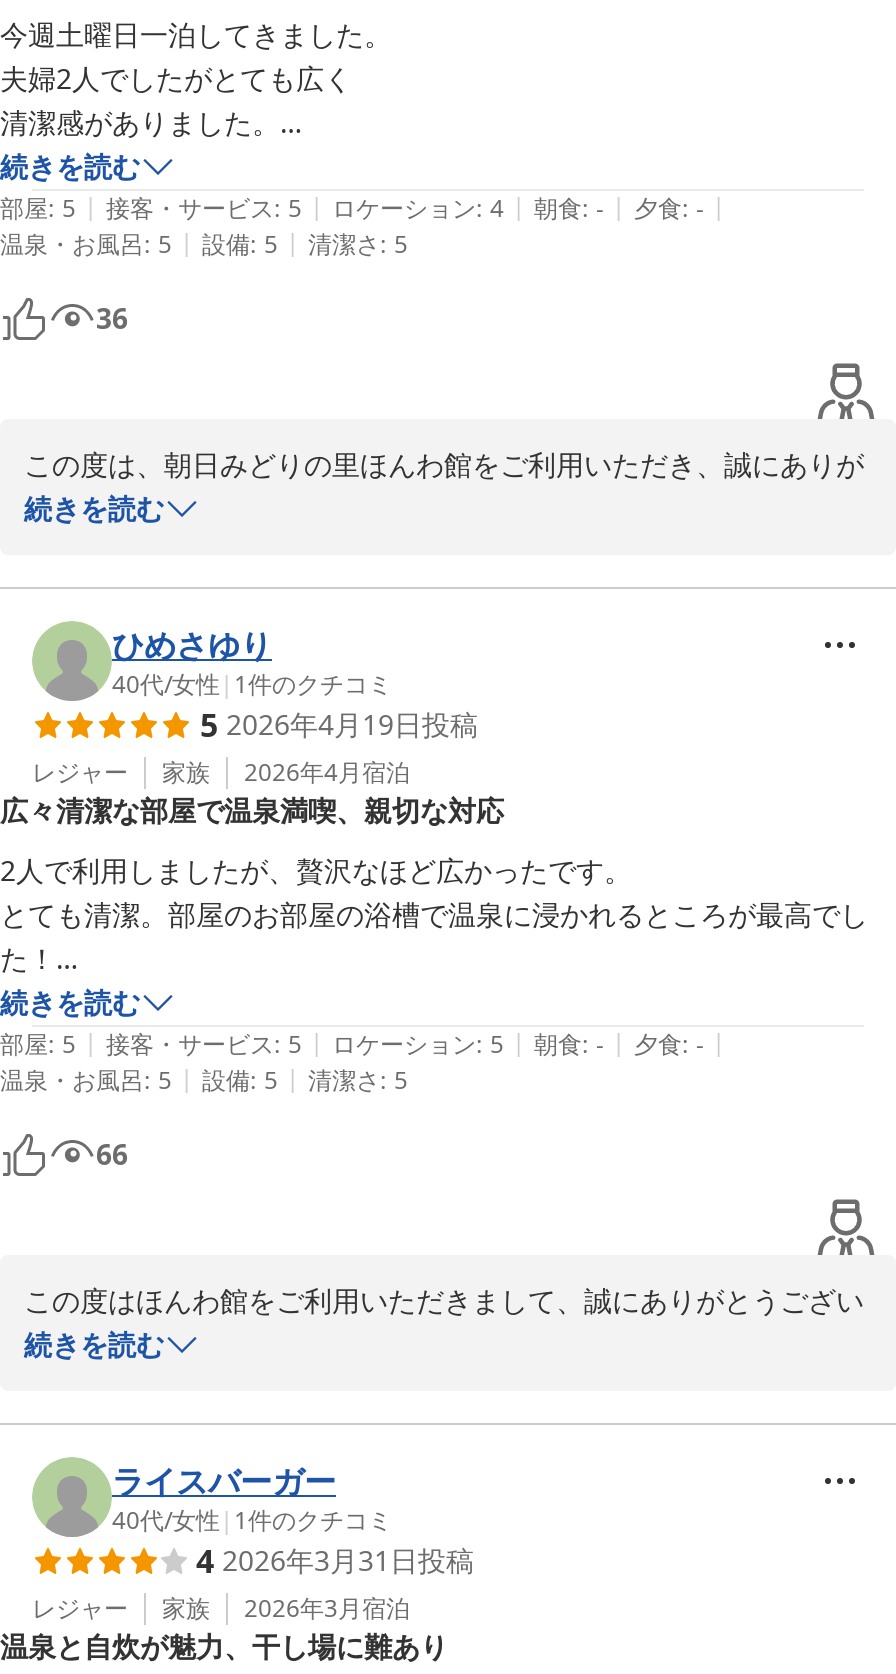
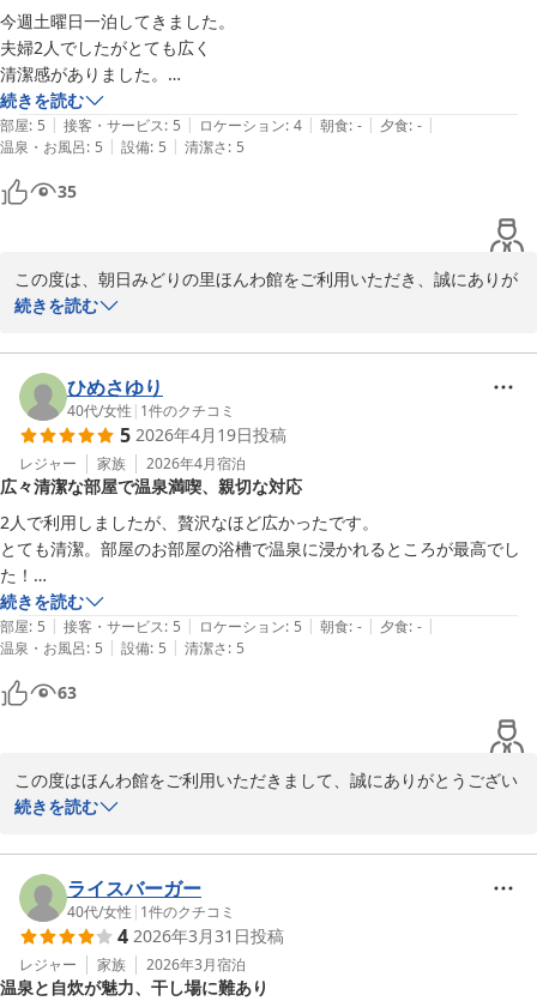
- 36
+ 35

- 66
+ 63
